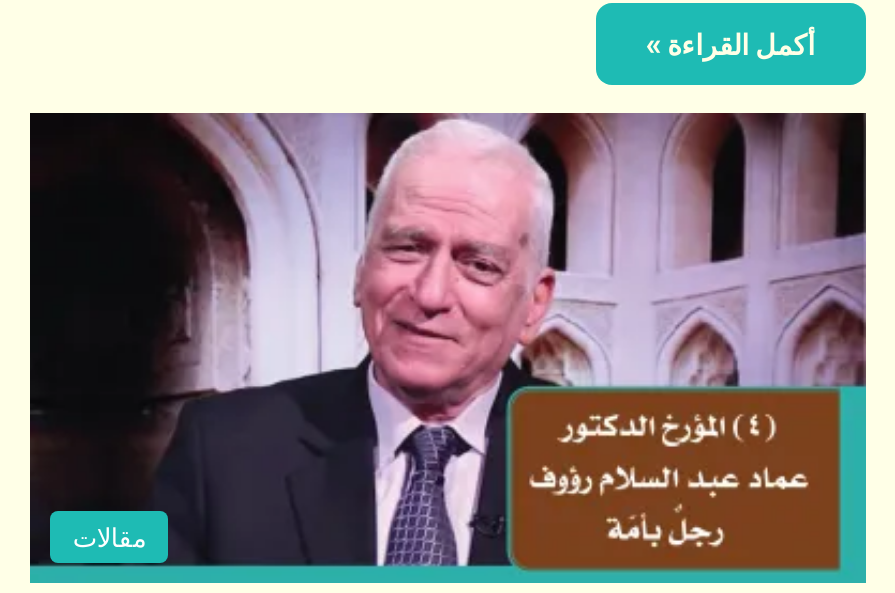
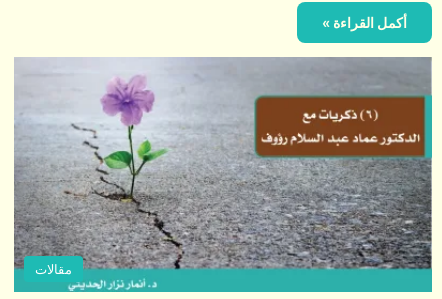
- [image]
+ [image]
